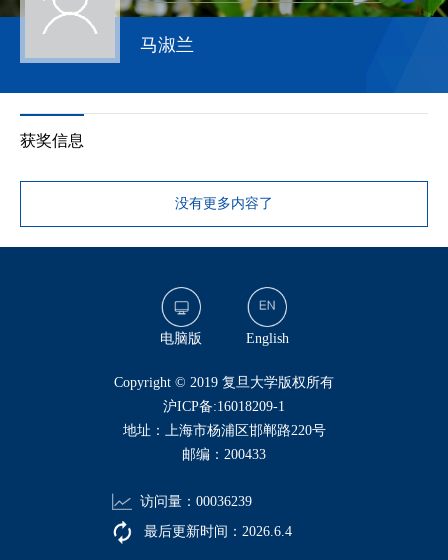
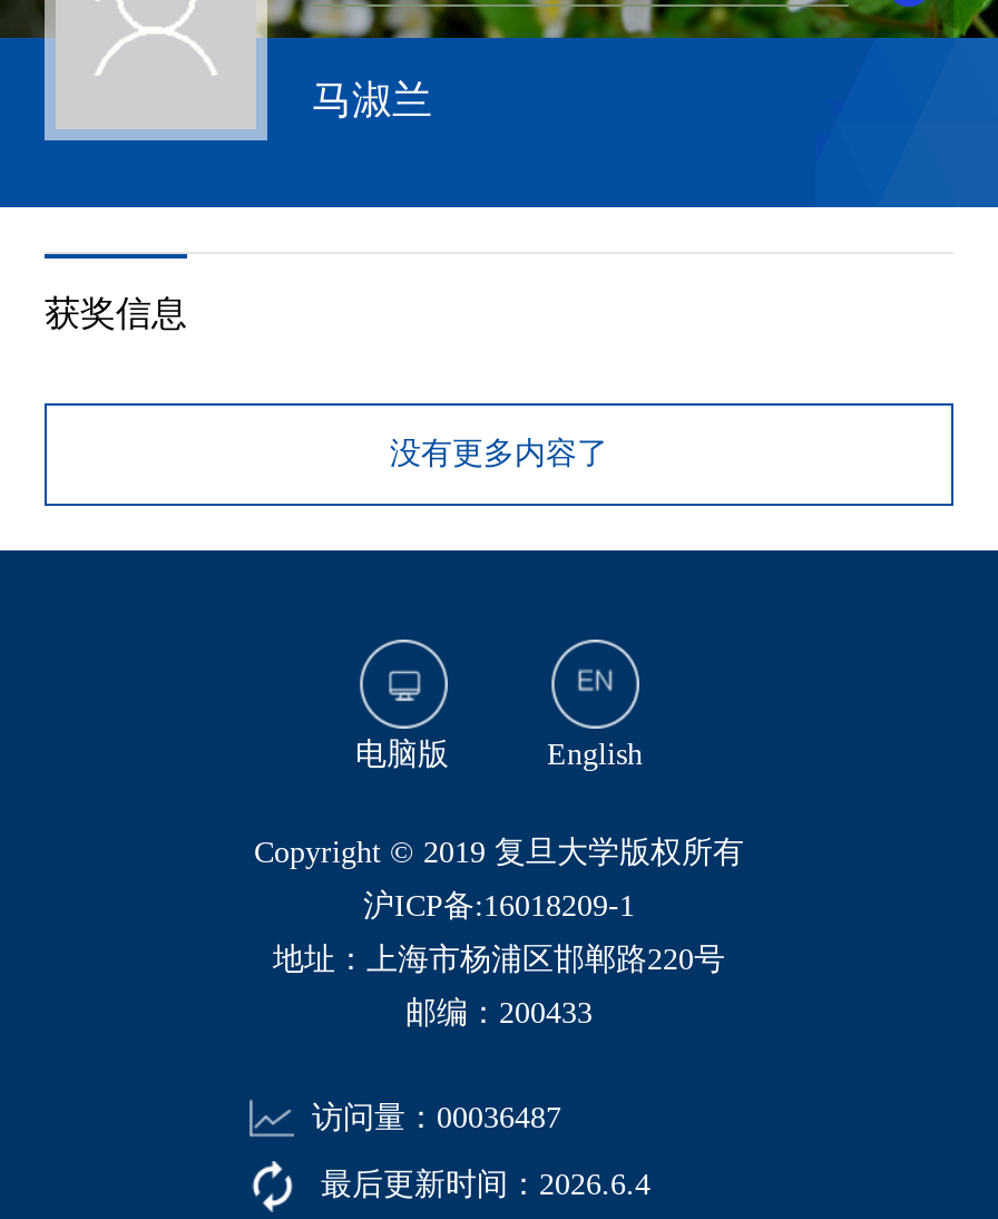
- 访问量：00036239
+ 访问量：00036487
